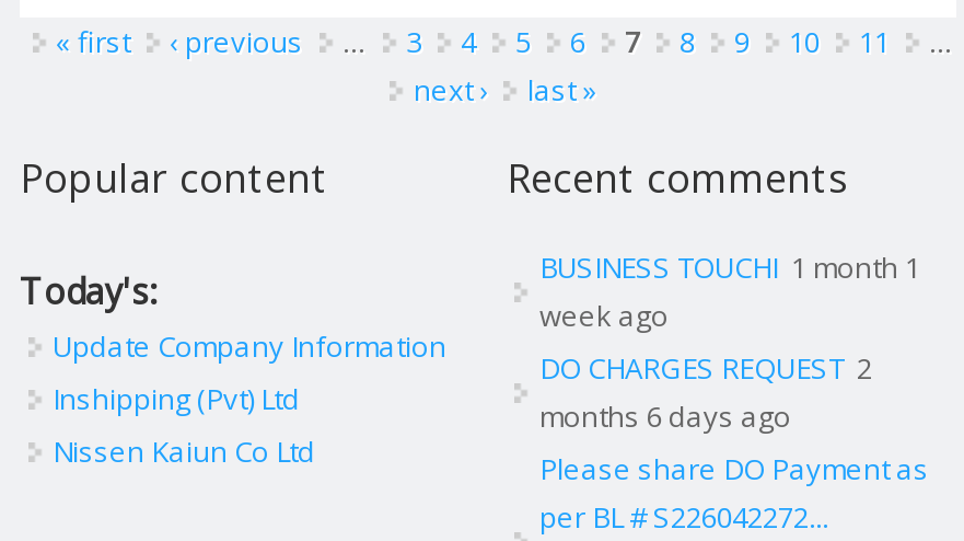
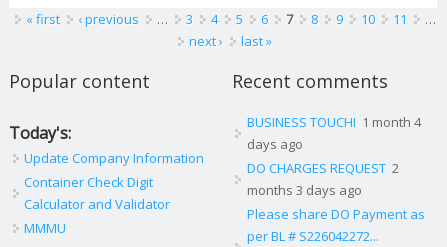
- BUSINESS TOUCHI 1 month 1
+ BUSINESS TOUCHI 1 month 4

- week ago
+ days ago

- Inshipping (Pvt) Ltd
- Nissen Kaiun Co Ltd
+ Container Check Digit
+ Calculator and Validator
+ MMMU

- months 6 days ago
+ months 3 days ago
